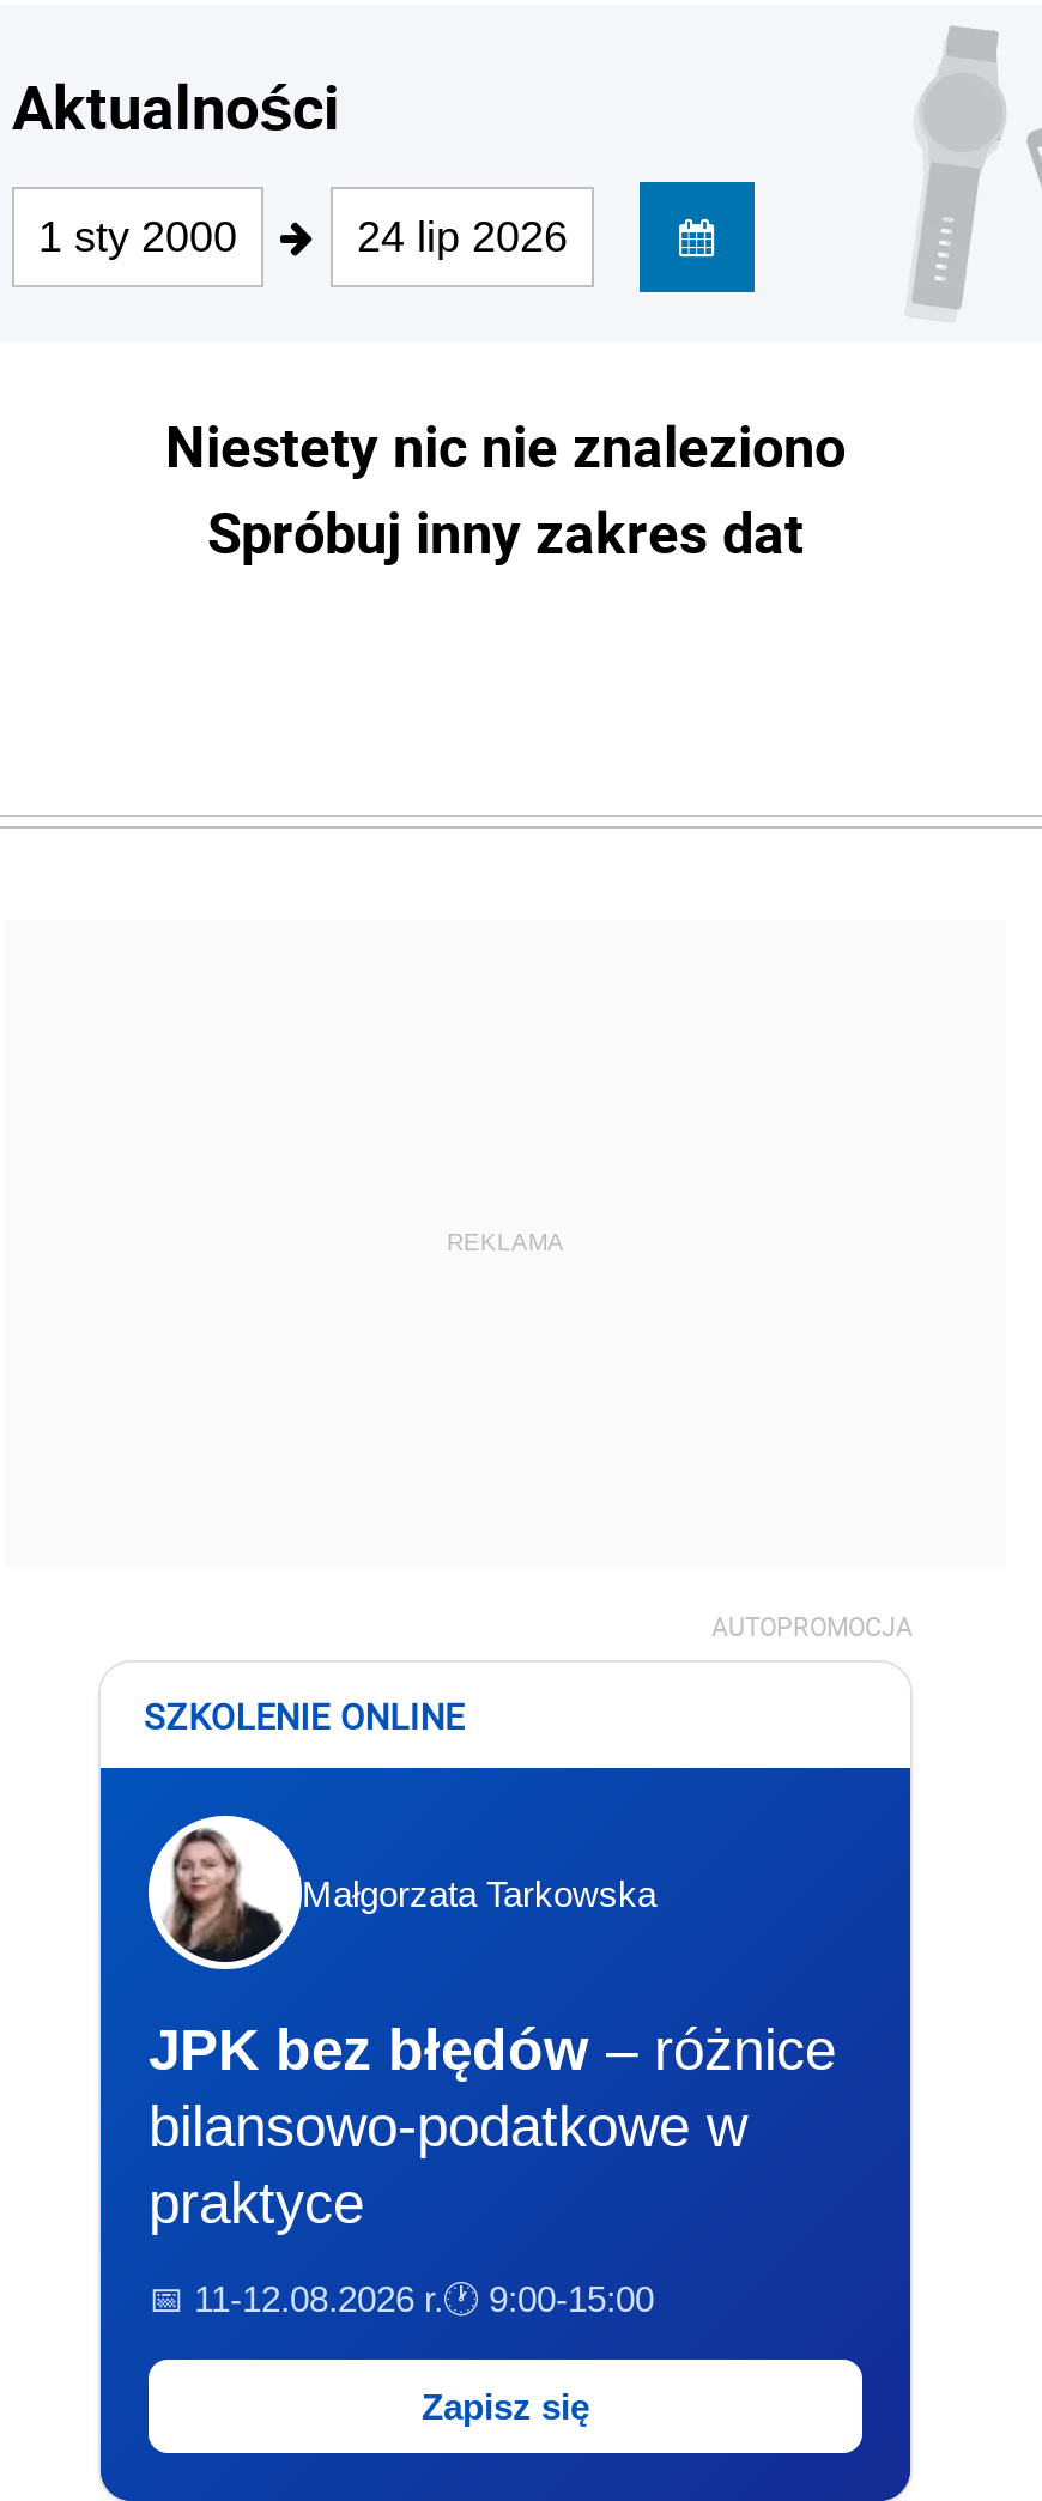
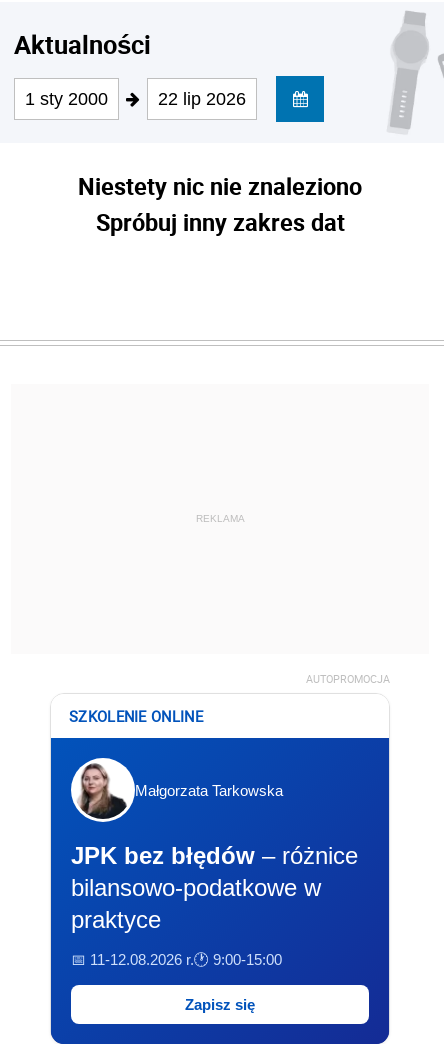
- 24 lip 2026
+ 22 lip 2026
